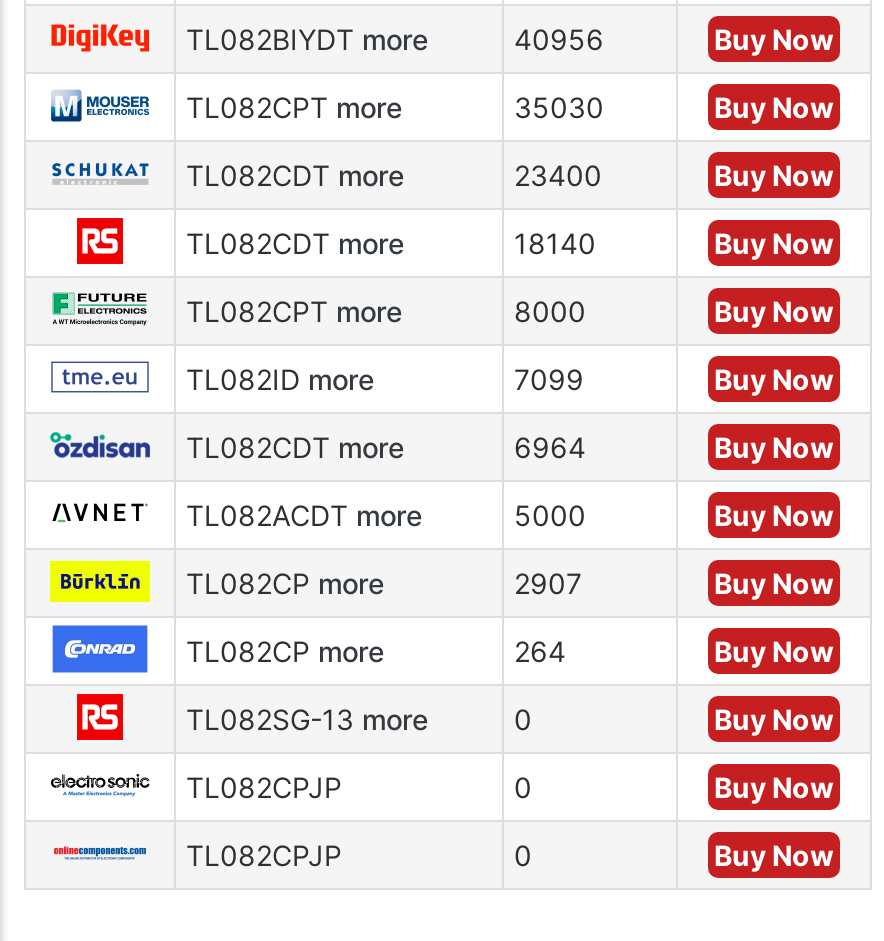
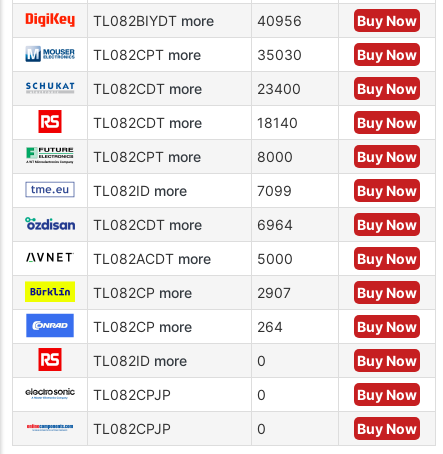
- TL082SG-13 more
+ TL082ID more
